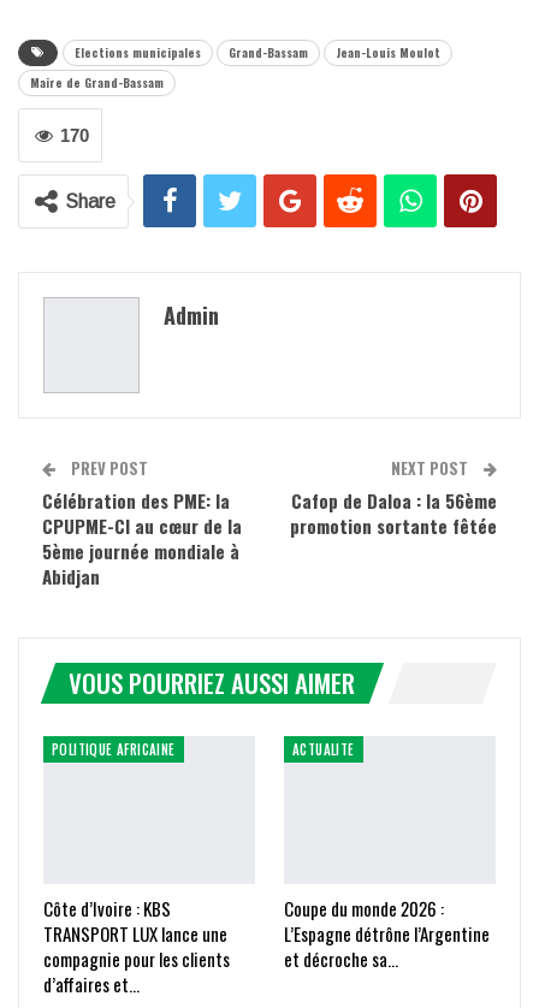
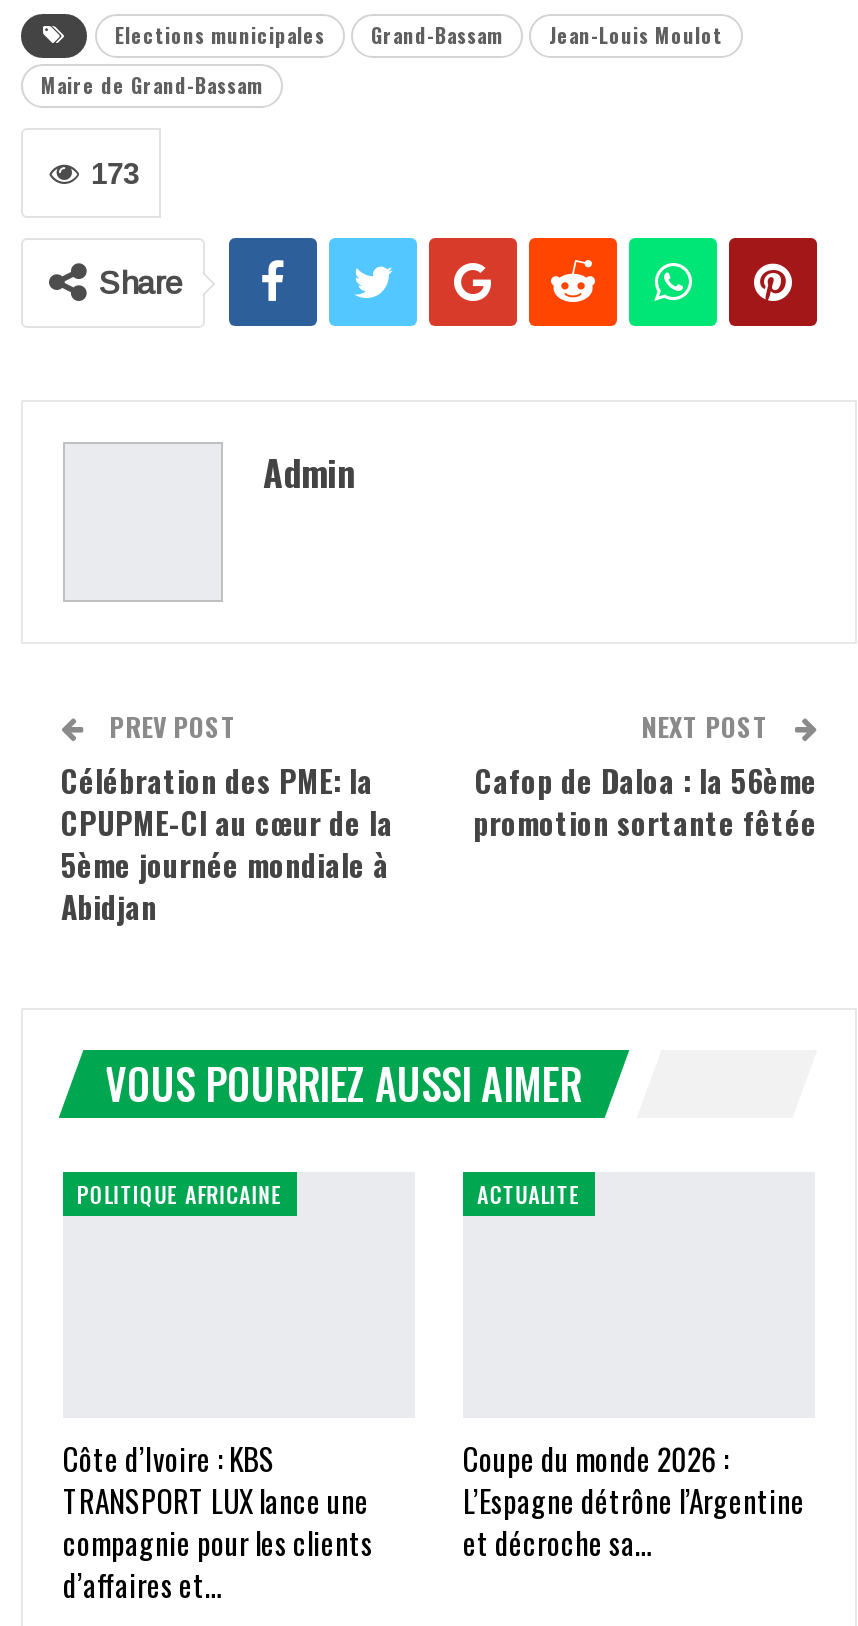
- 170
+ 173
